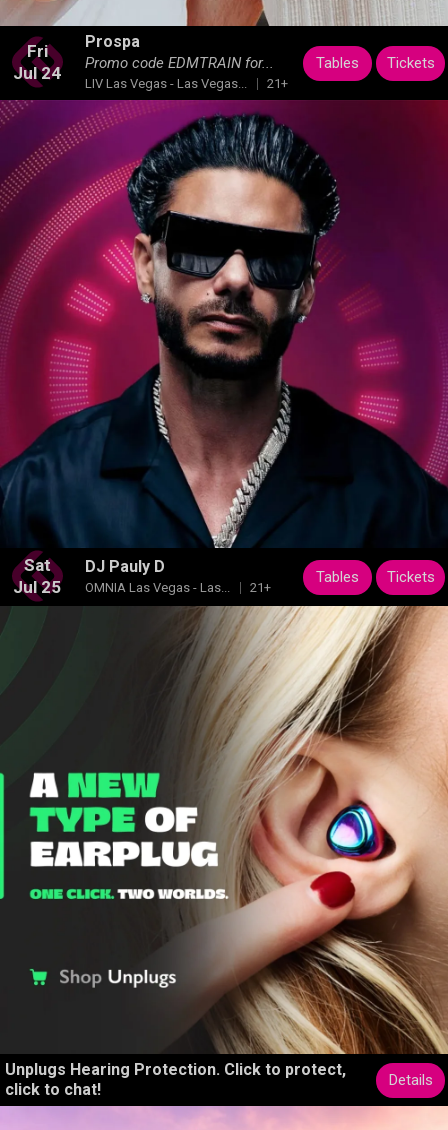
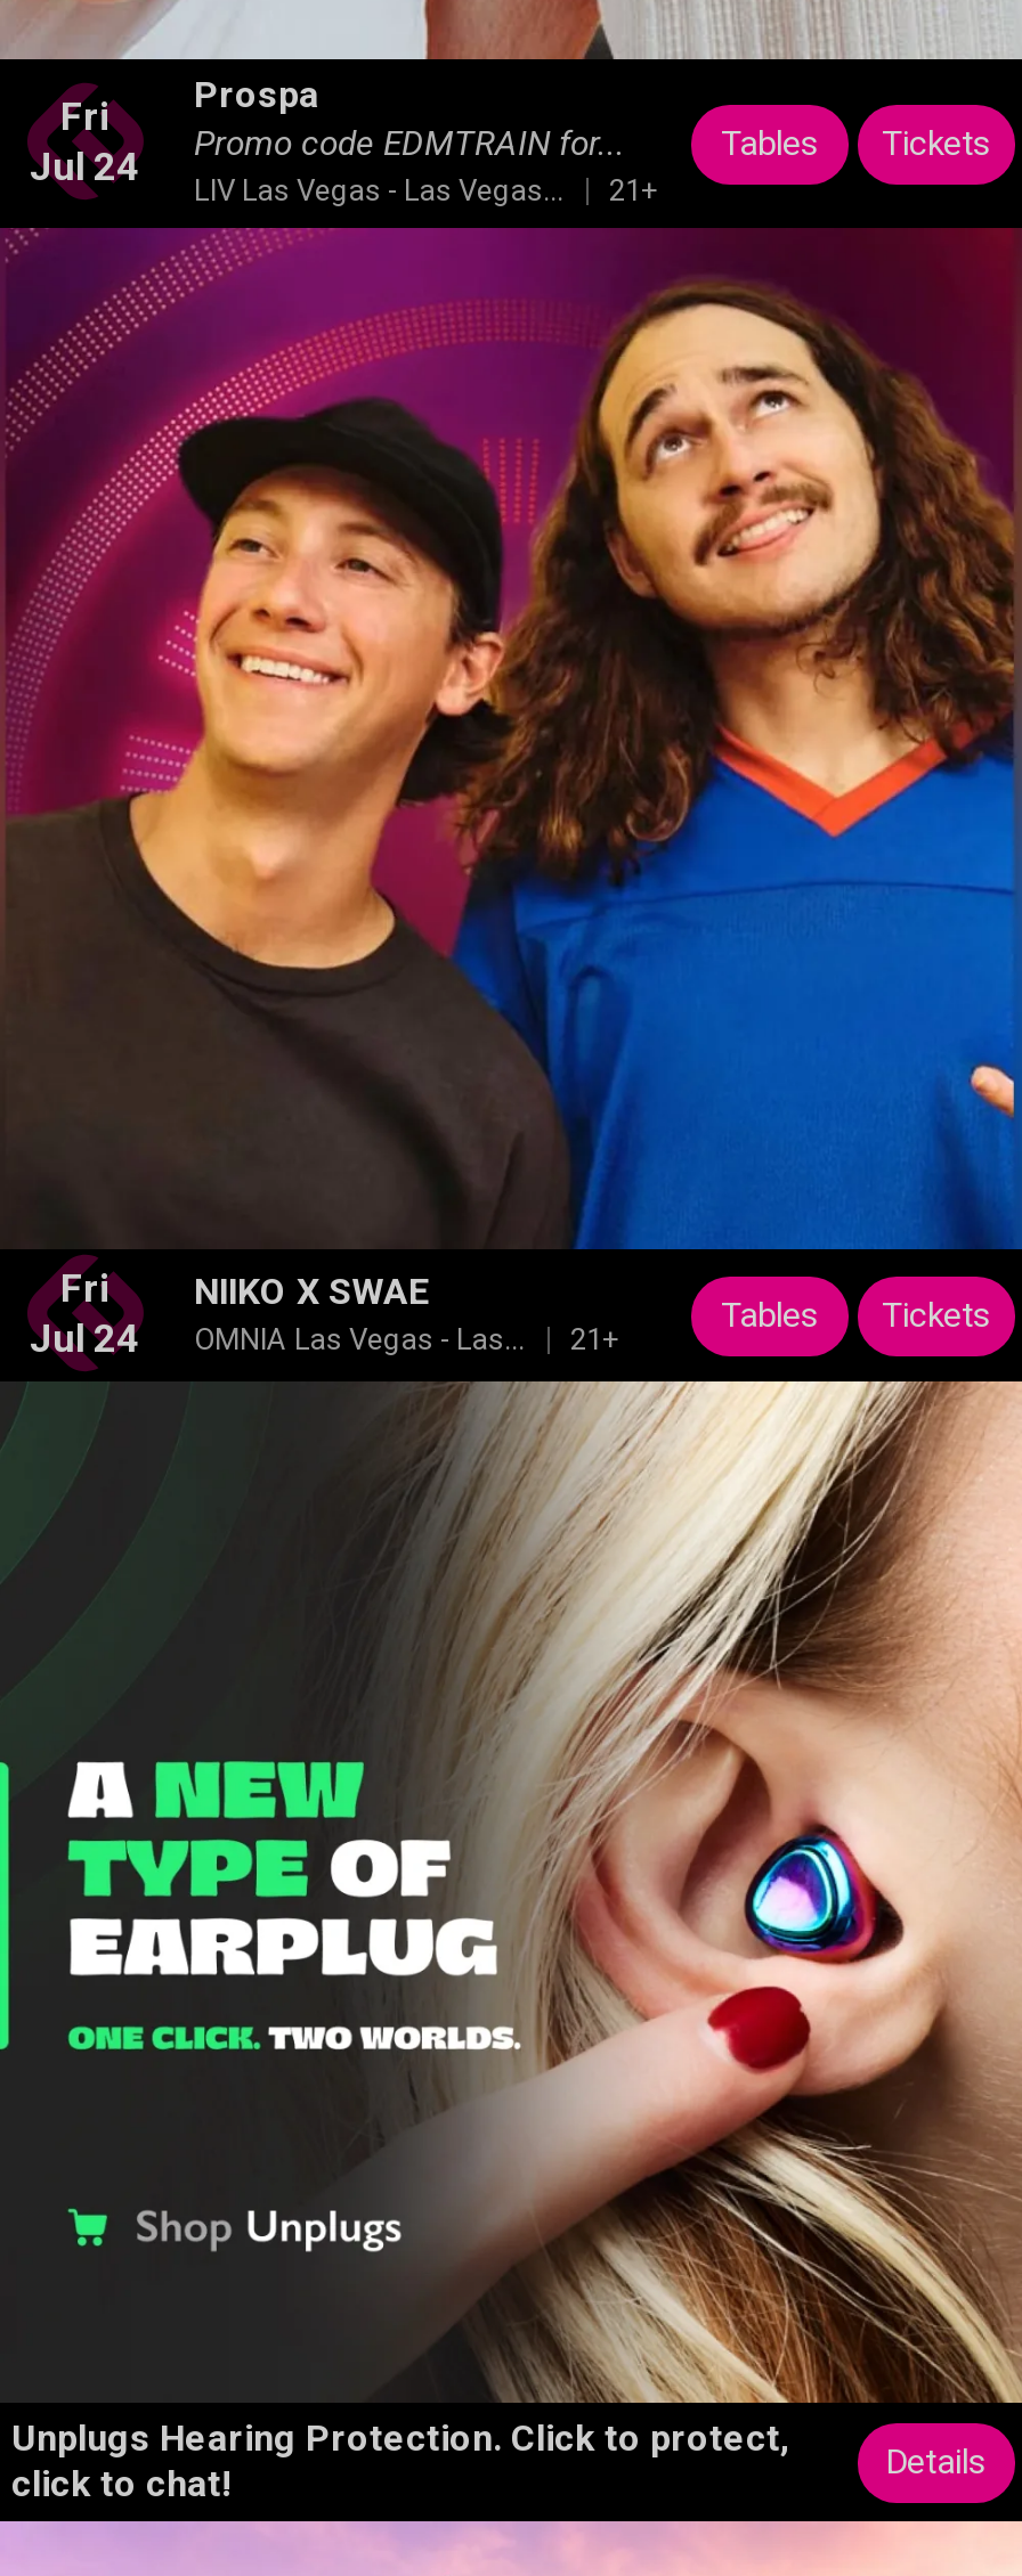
- [image]
- Sat
- Jul 25
+ [image]
+ Fri
+ Jul 24

- DJ Pauly D
+ NIIKO X SWAE
